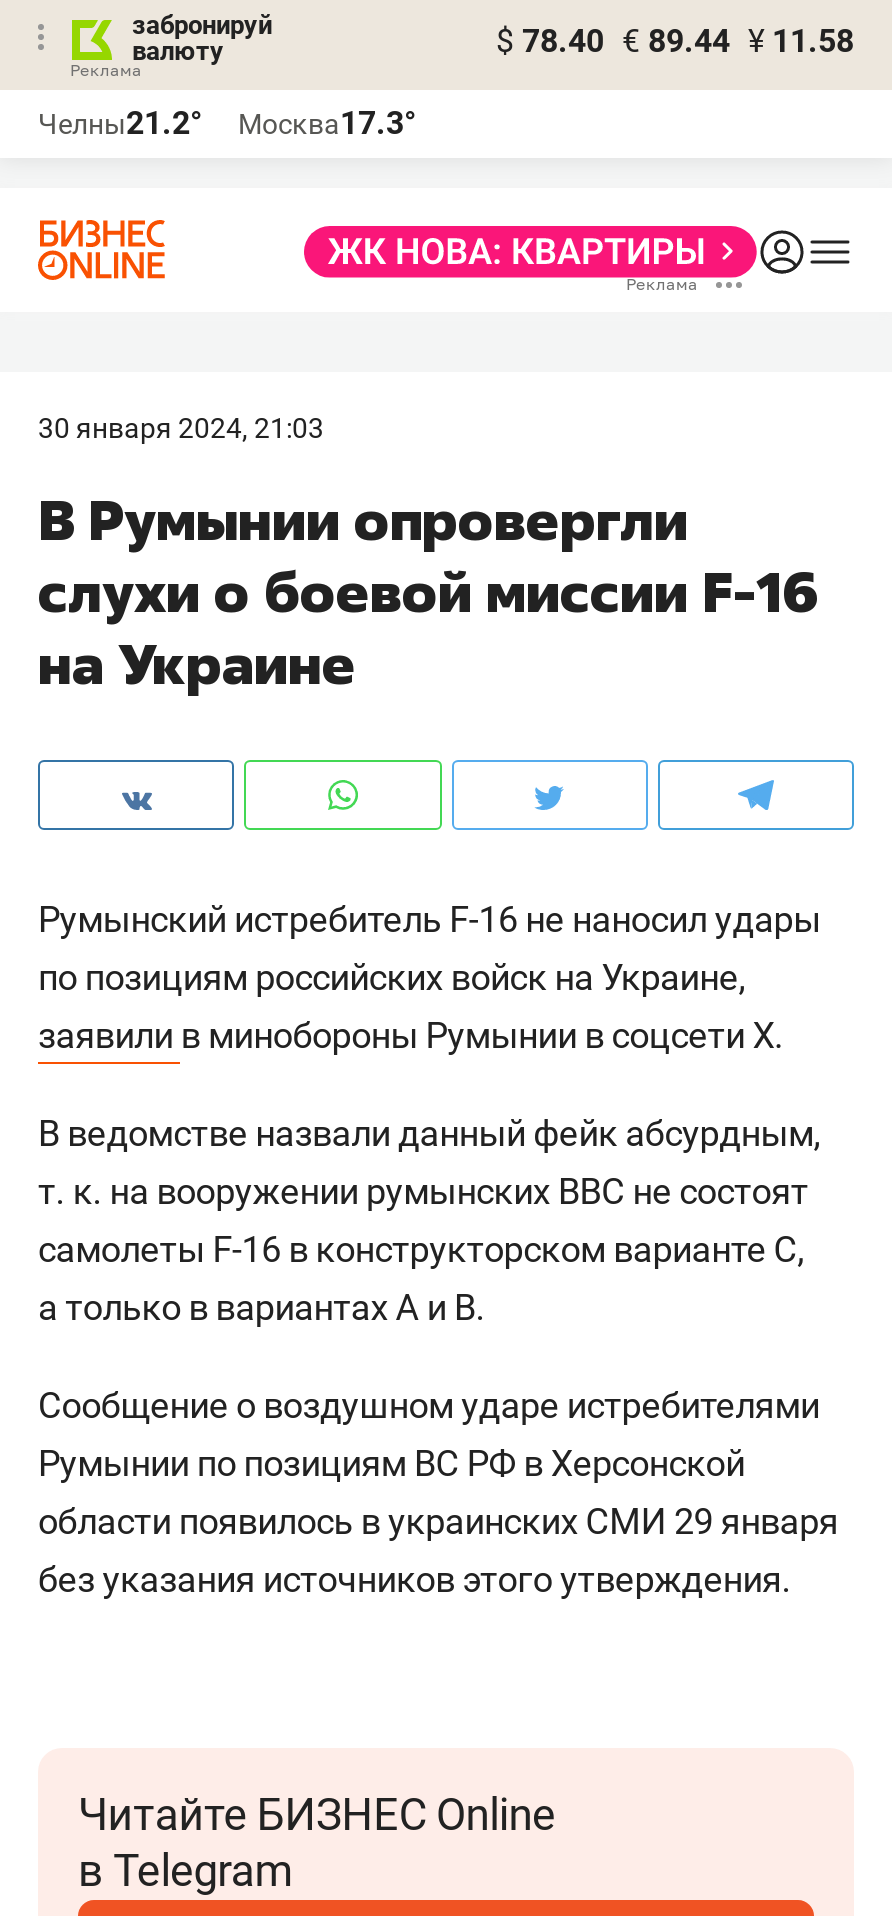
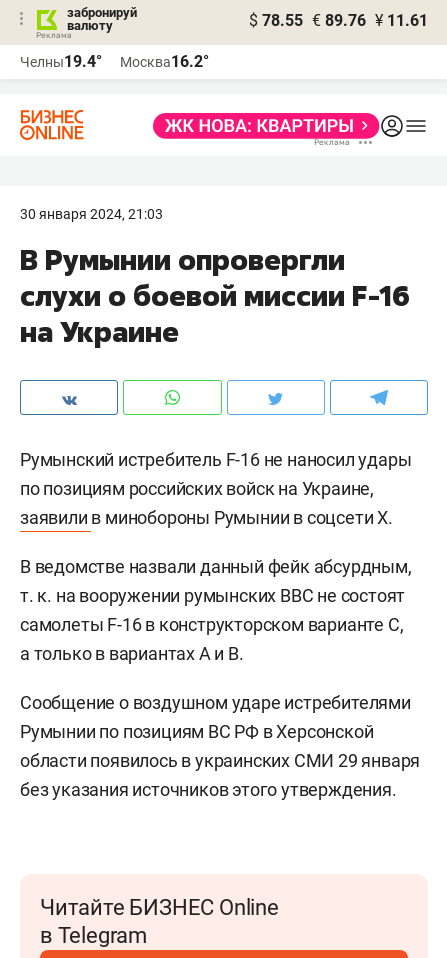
- $ 78.40 € 89.44 ¥ 11.58
+ $ 78.55 € 89.76 ¥ 11.61

- Челны21.2°
+ Челны19.4°

- Москва17.3°
+ Москва16.2°
